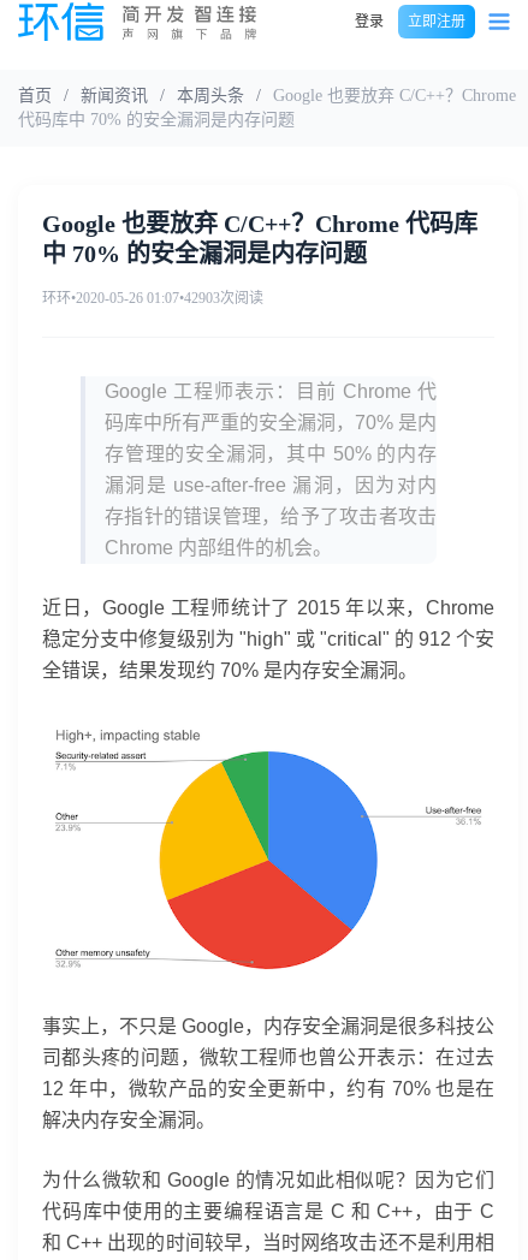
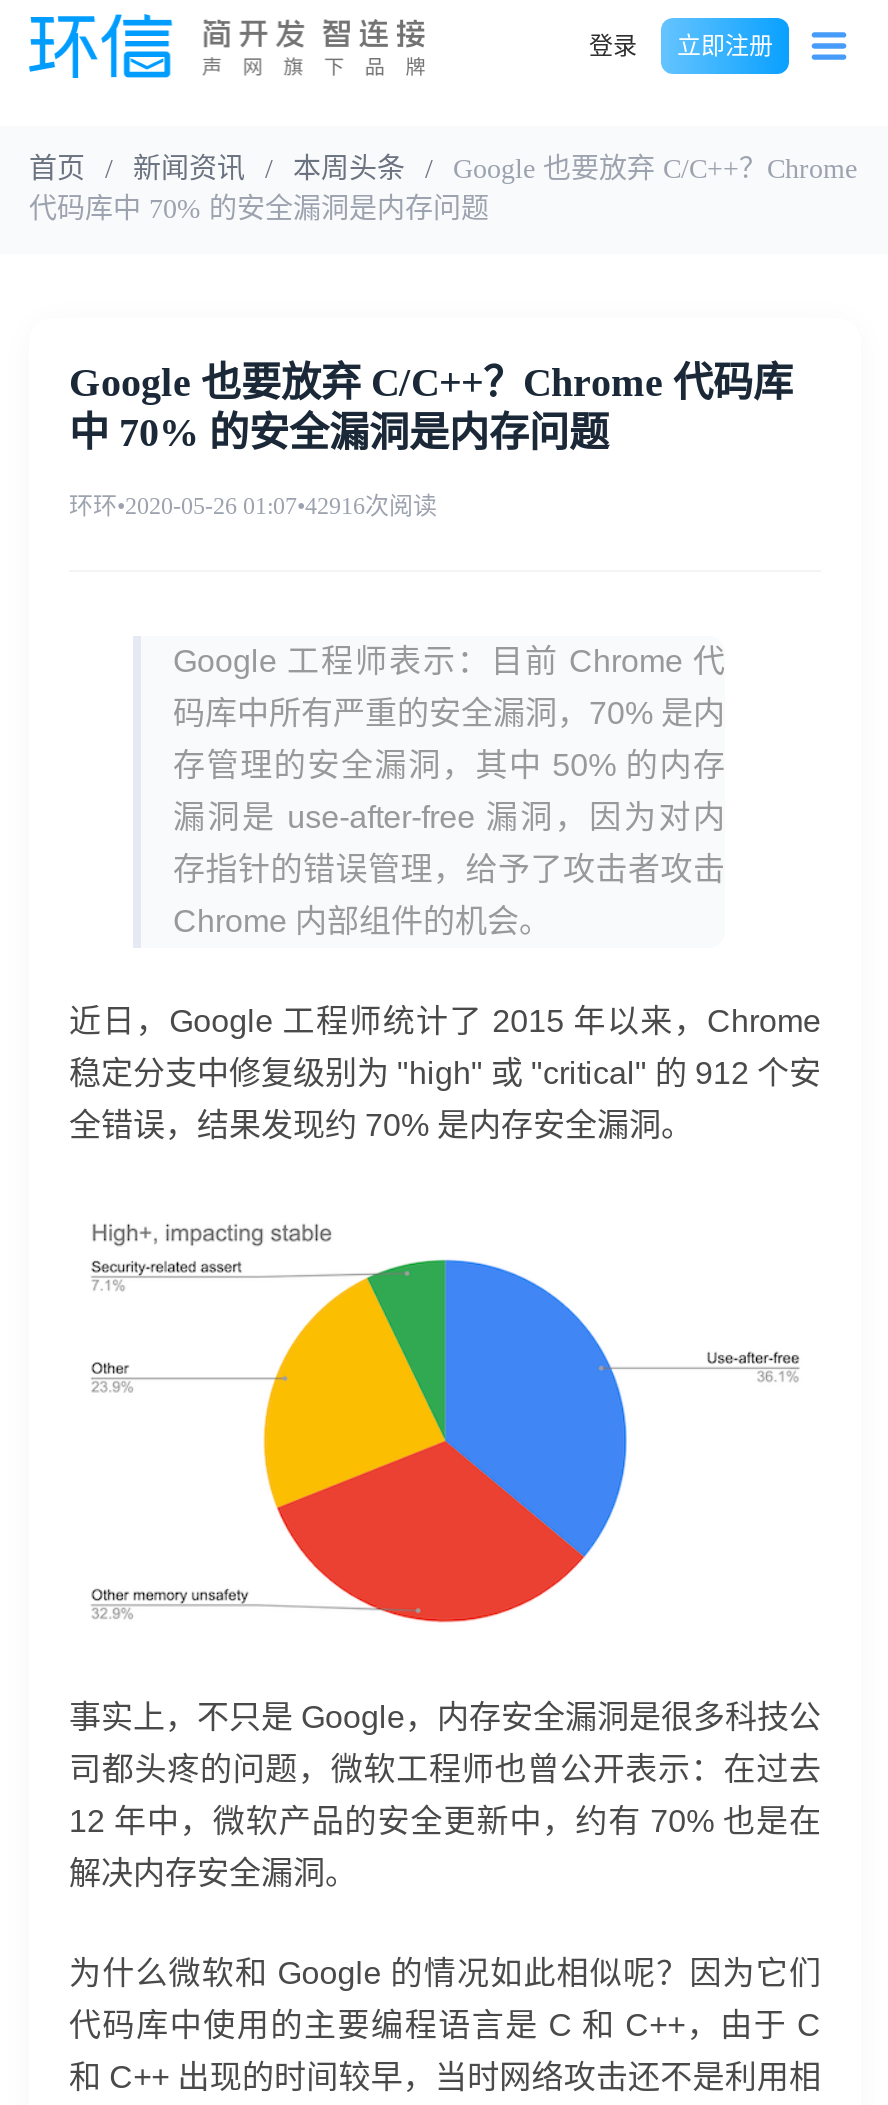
- 环环•2020-05-26 01:07•42903次阅读
+ 环环•2020-05-26 01:07•42916次阅读
